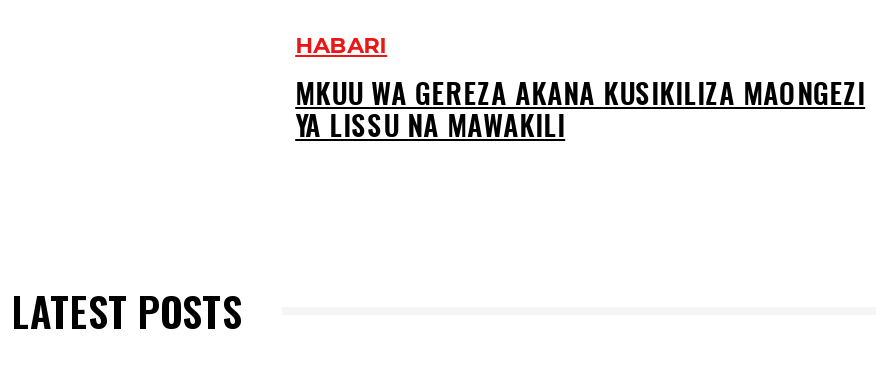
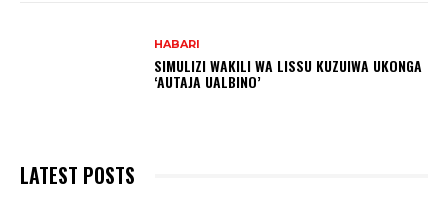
- MKUU WA GEREZA AKANA KUSIKILIZA MAONGEZI
- YA LISSU NA MAWAKILI
+ SIMULIZI WAKILI WA LISSU KUZUIWA UKONGA
+ ‘AUTAJA UALBINO’
